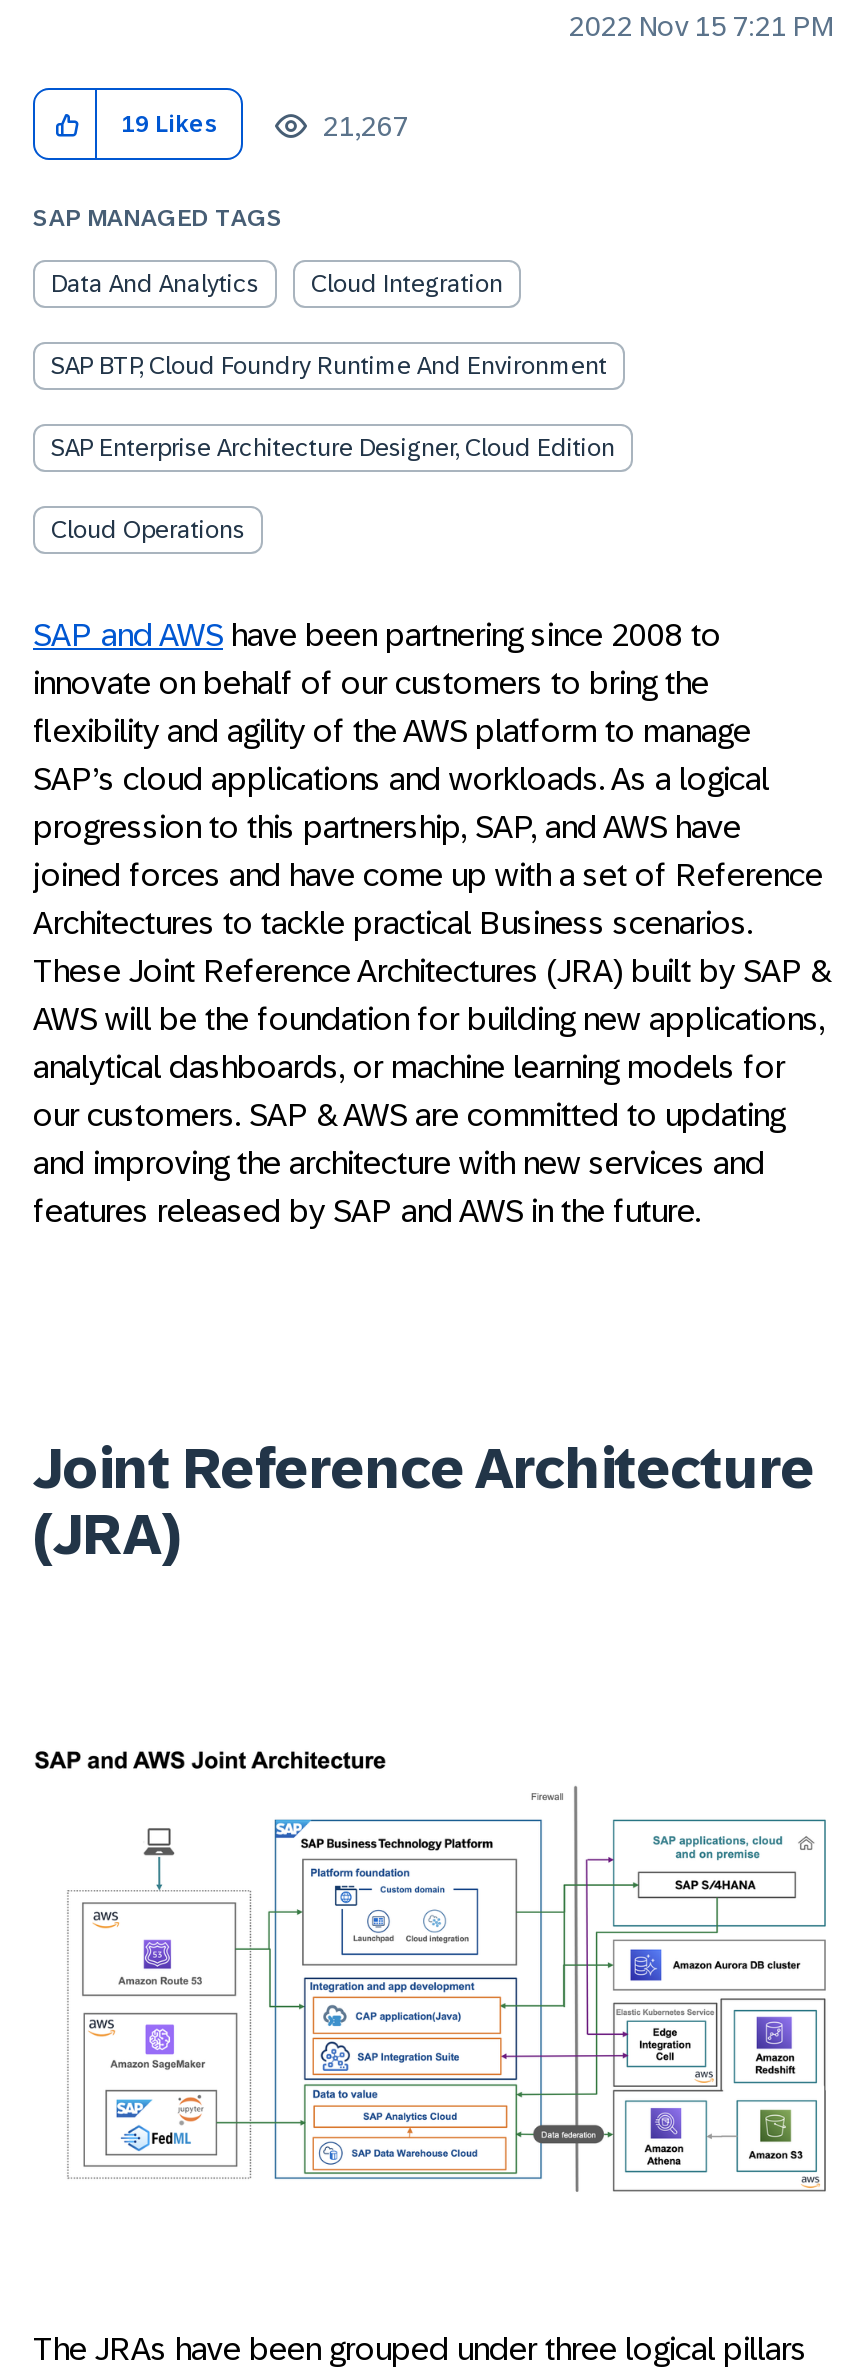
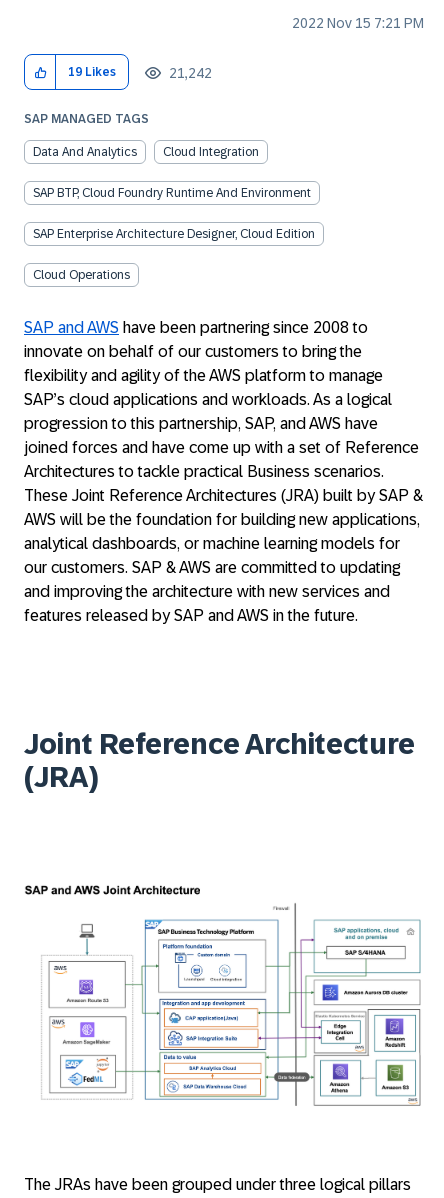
- 21,267
+ 21,242
